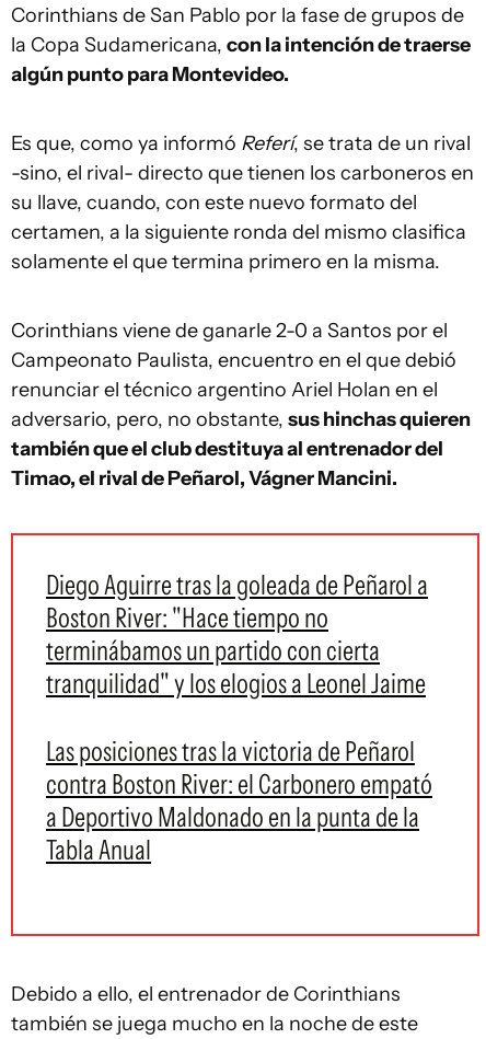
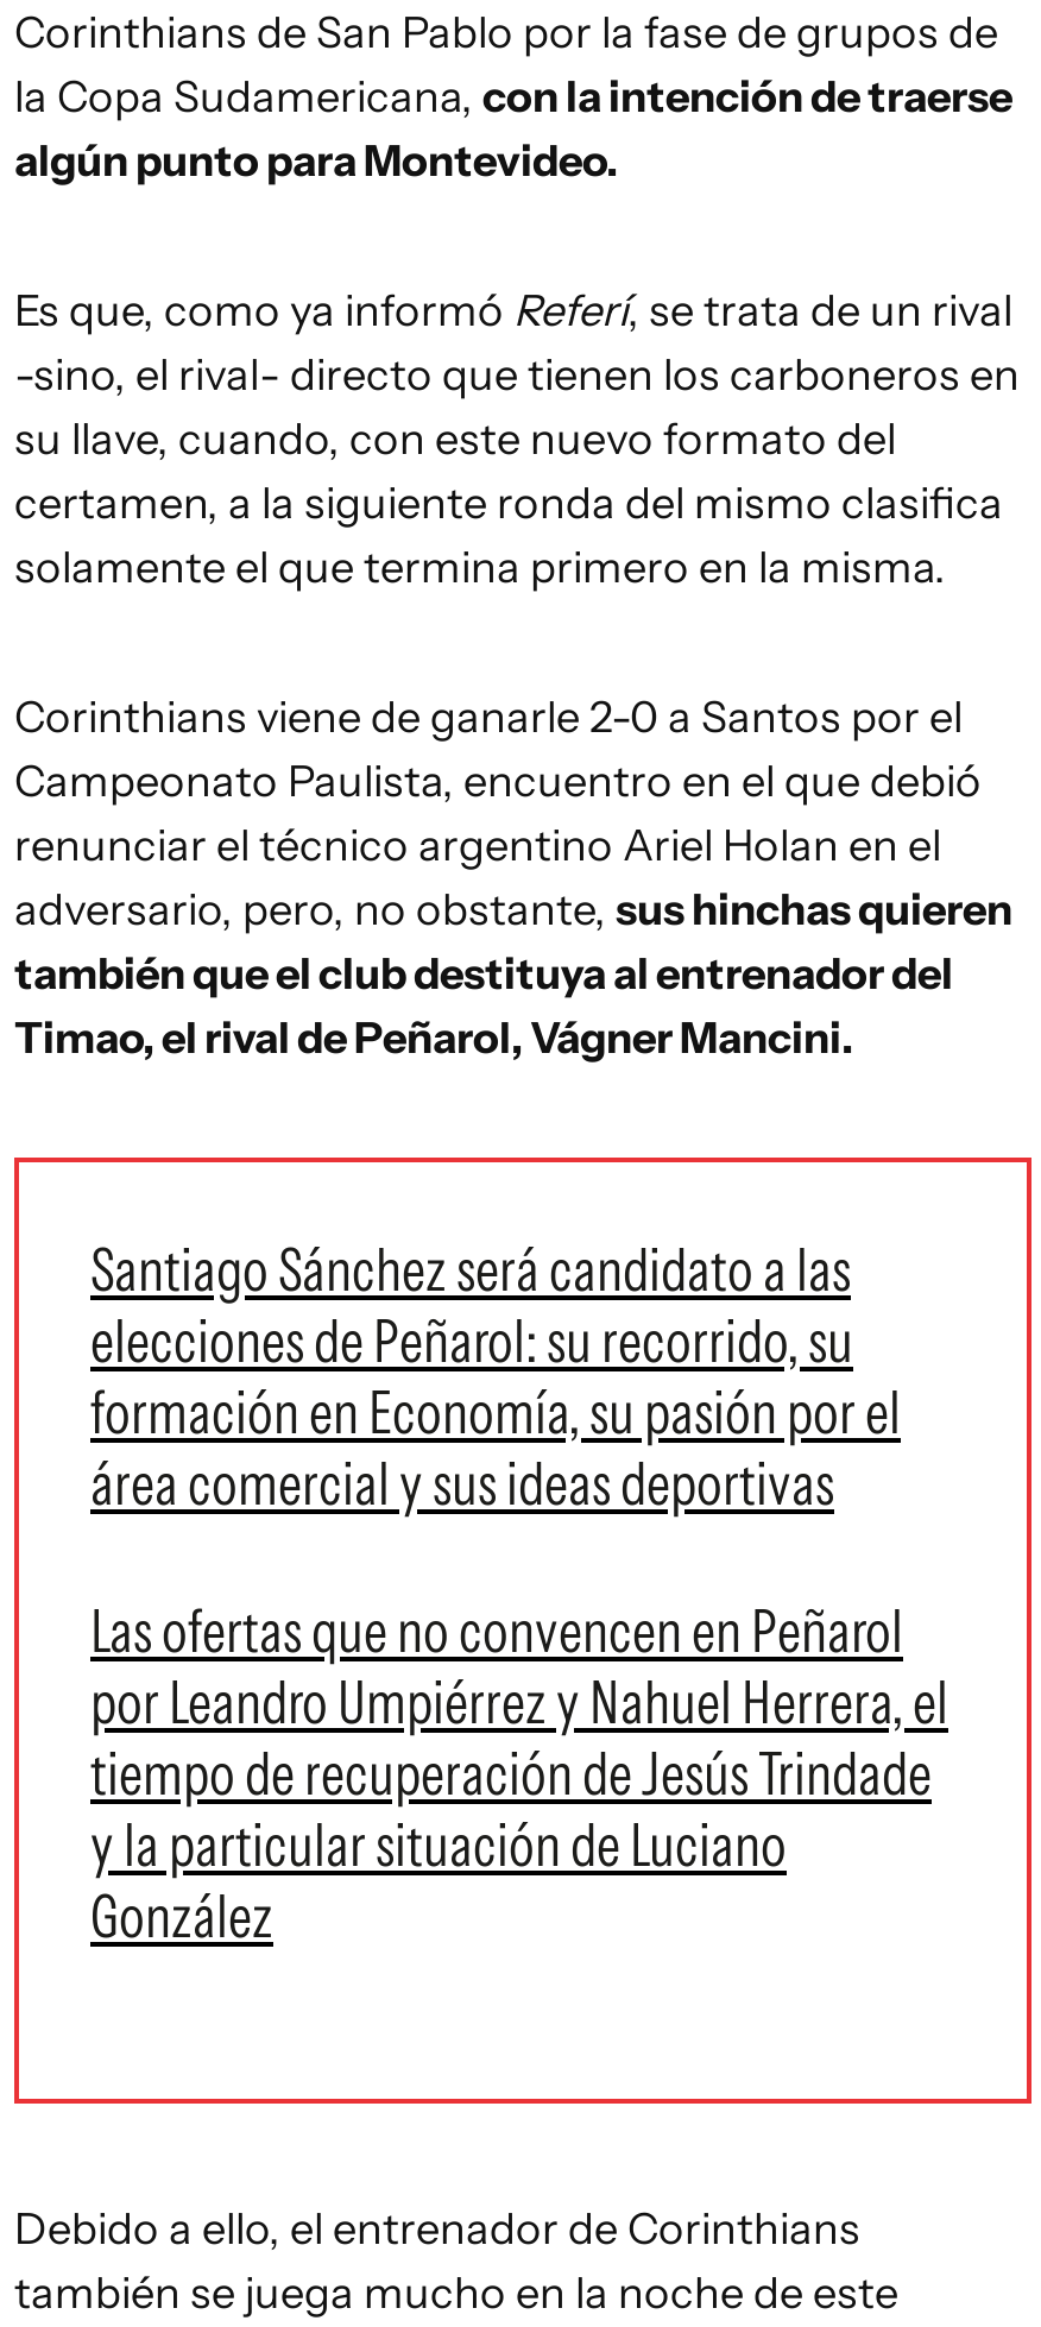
- Diego Aguirre tras la goleada de Peñarol a
- Boston River: "Hace tiempo no
- terminábamos un partido con cierta
- tranquilidad" y los elogios a Leonel Jaime
+ Santiago Sánchez será candidato a las
+ elecciones de Peñarol: su recorrido, su
+ formación en Economía, su pasión por el
+ área comercial y sus ideas deportivas

- Las posiciones tras la victoria de Peñarol
- contra Boston River: el Carbonero empató
- a Deportivo Maldonado en la punta de la
- Tabla Anual
+ Las ofertas que no convencen en Peñarol
+ por Leandro Umpiérrez y Nahuel Herrera, el
+ tiempo de recuperación de Jesús Trindade
+ y la particular situación de Luciano
+ González
